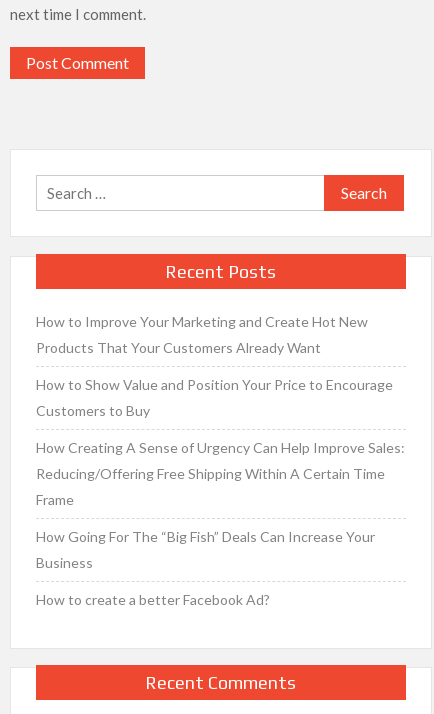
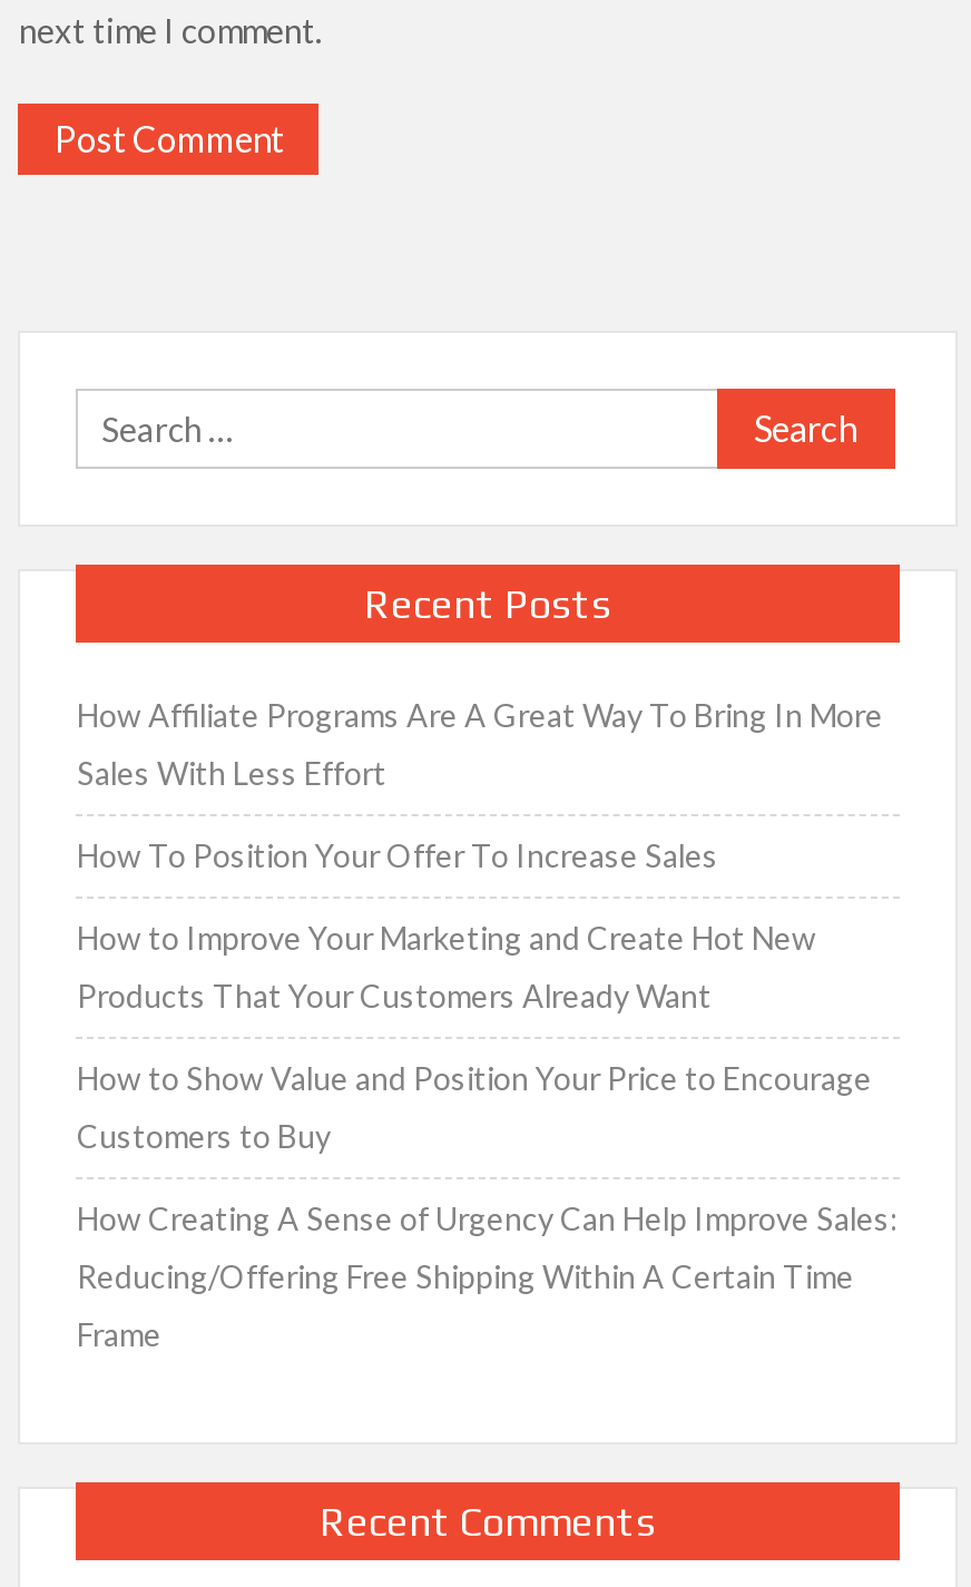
+ How Affiliate Programs Are A Great Way To Bring In More
+ Sales With Less Effort
+ How To Position Your Offer To Increase Sales

moved down: How to Improve Your Marketing and Create Hot New | Products That Your Customers Already Want | How to Show Value and Position Your Price to Encourage | Customers to Buy | How Creating A Sense of Urgency Can Help Improve Sales: | Reducing/Offering Free Shipping Within A Certain Time | Frame

- How Going For The “Big Fish” Deals Can Increase Your
- Business
- How to create a better Facebook Ad?
